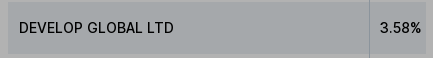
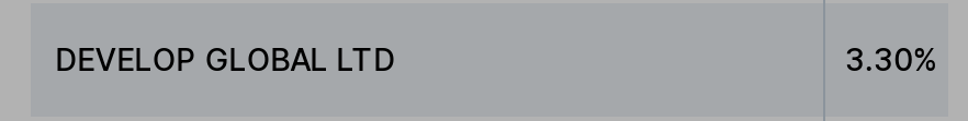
- 3.58%
+ 3.30%
